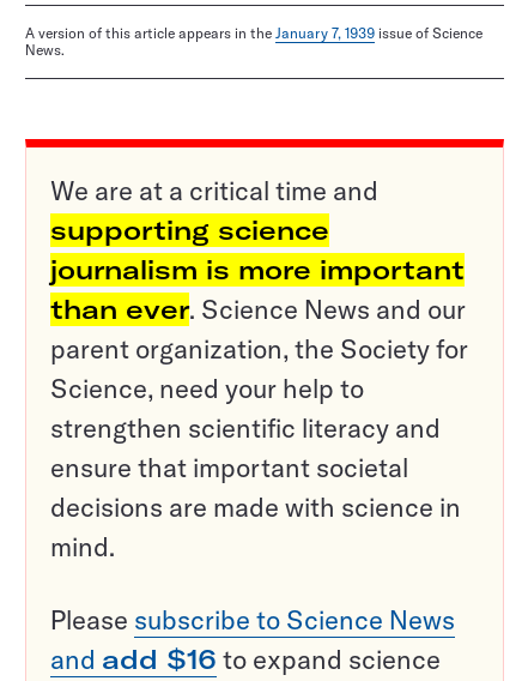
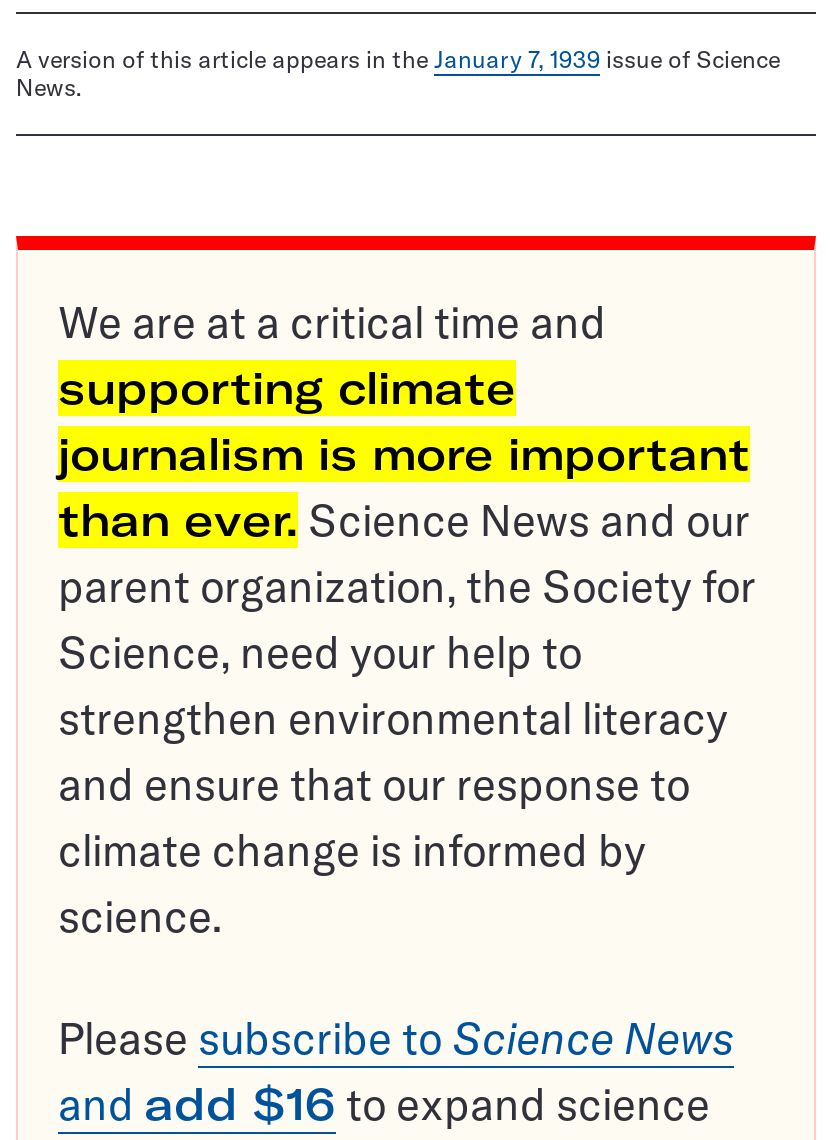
- supporting science
+ supporting climate

- strengthen scientific literacy and
- ensure that important societal
- decisions are made with science in
- mind.
+ strengthen environmental literacy
+ and ensure that our response to
+ climate change is informed by
+ science.
